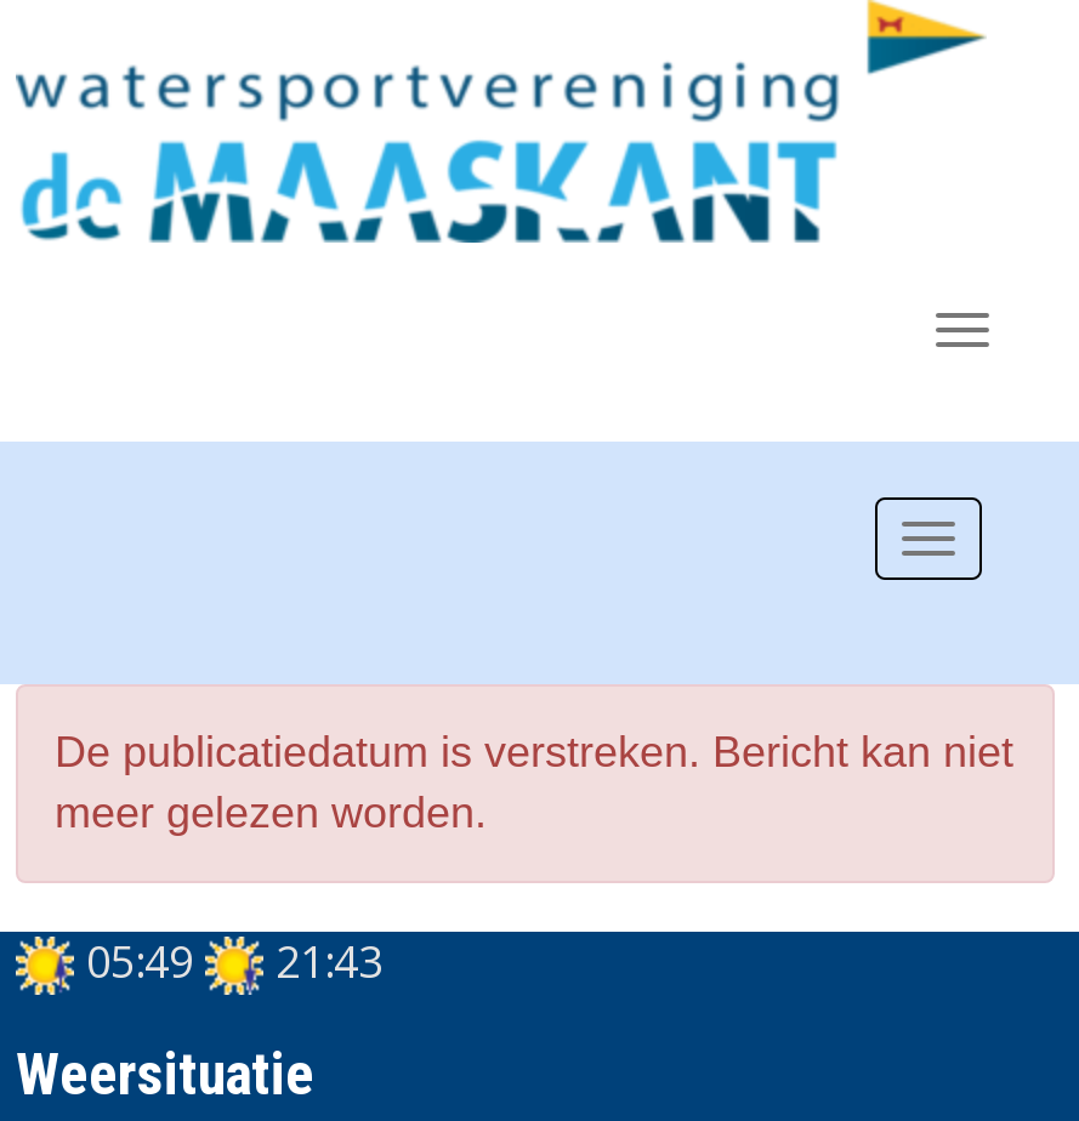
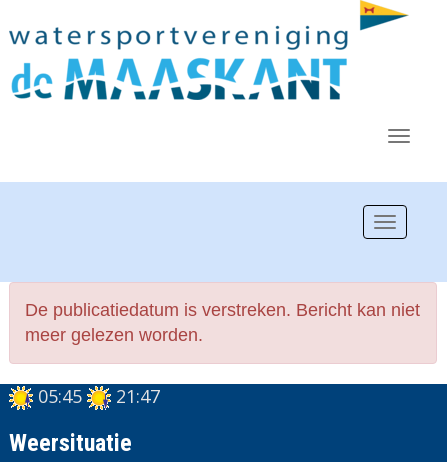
- 05:49
+ 05:45

- 21:43
+ 21:47
